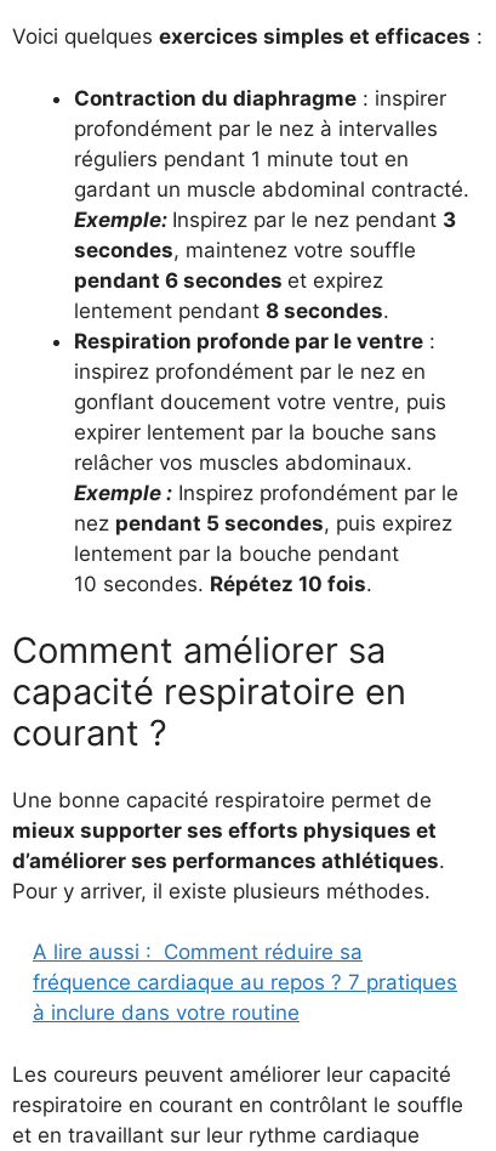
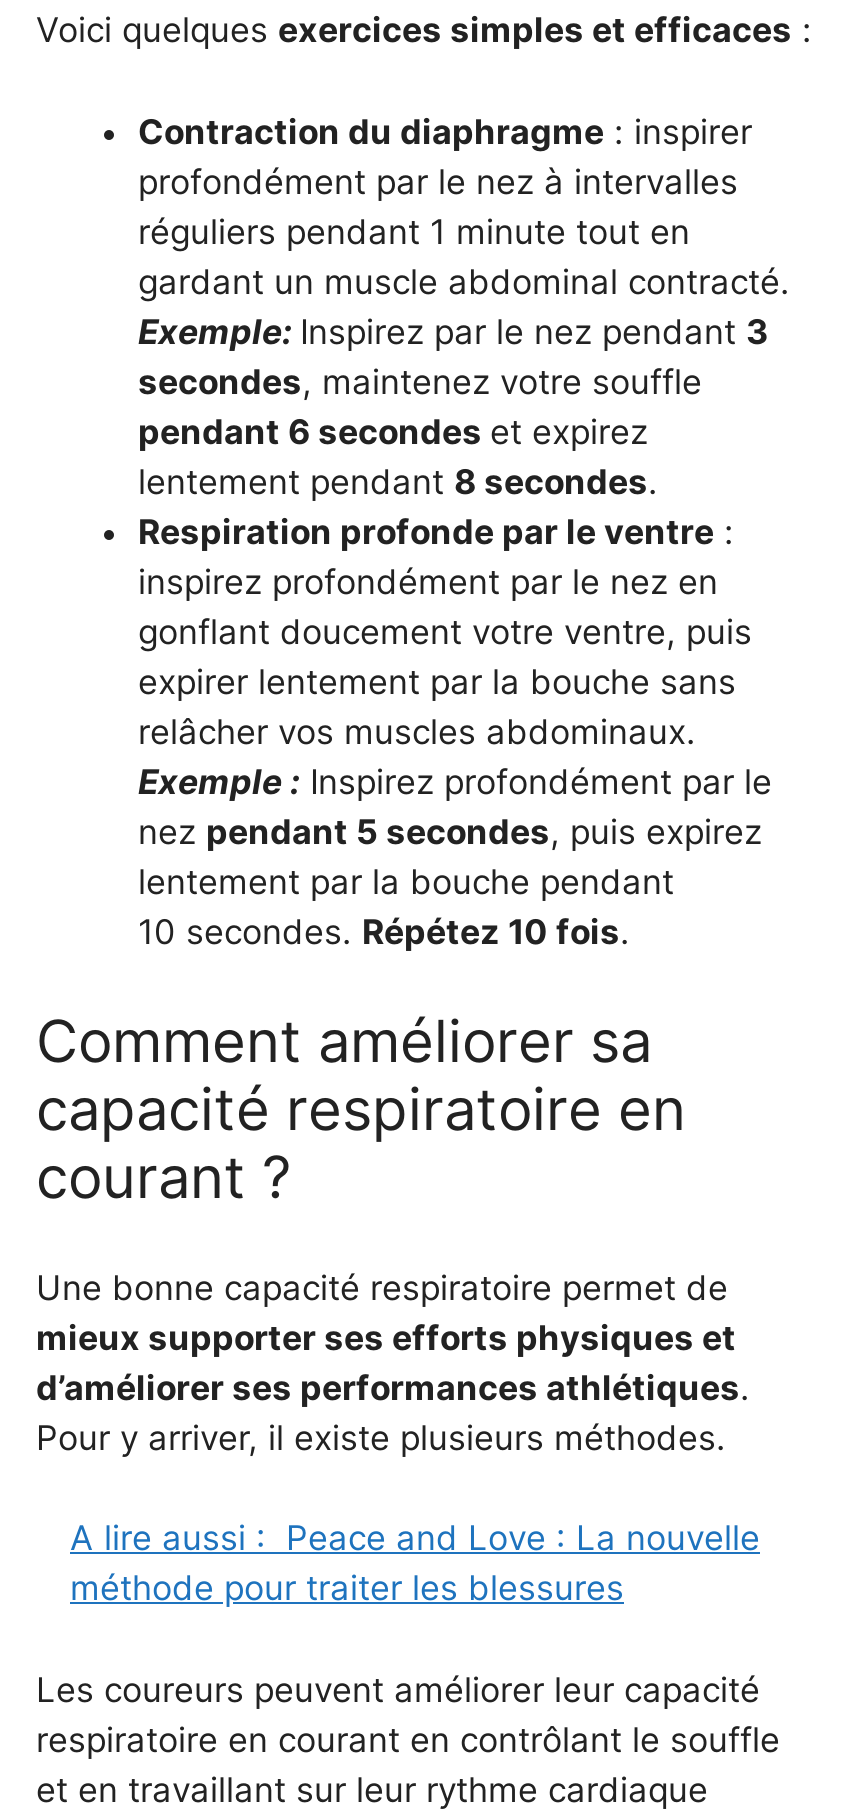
- A lire aussi : Comment réduire sa
- fréquence cardiaque au repos ? 7 pratiques
- à inclure dans votre routine
+ A lire aussi : Peace and Love : La nouvelle
+ méthode pour traiter les blessures
